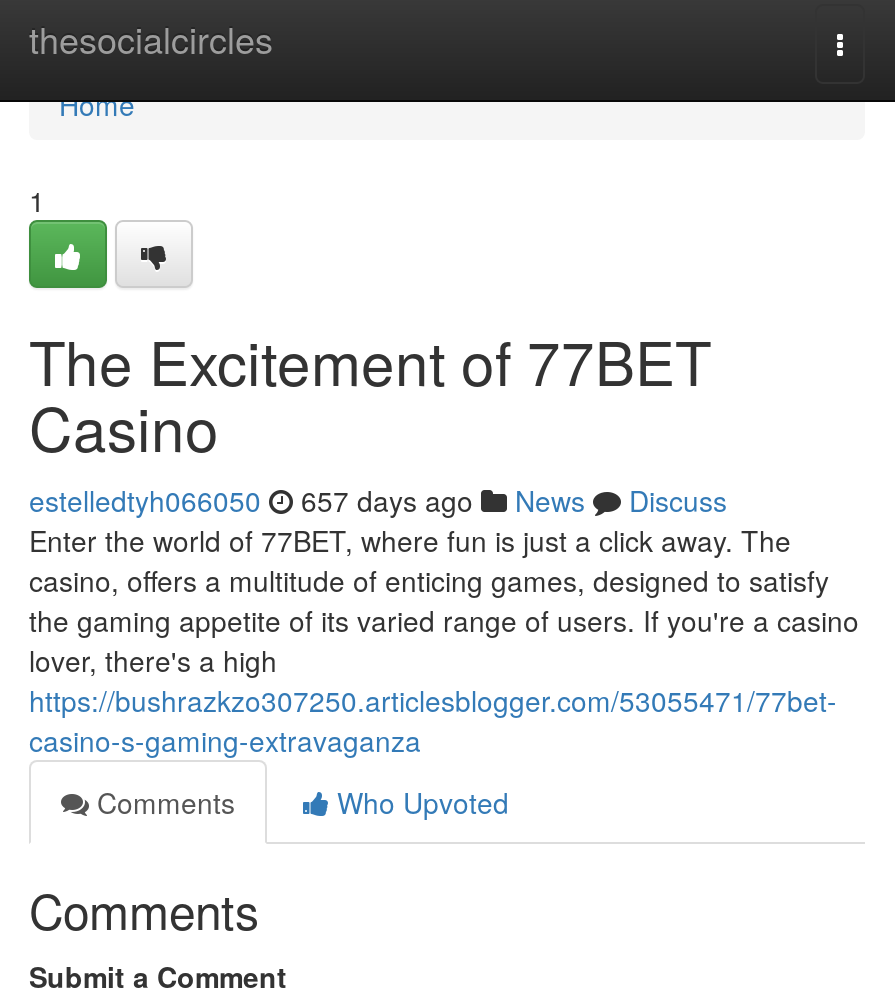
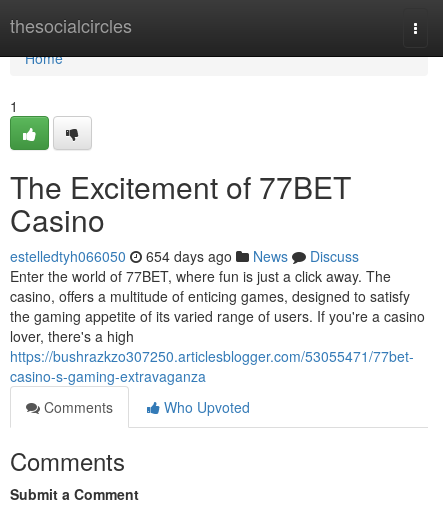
- estelledtyh066050 657 days ago News Discuss
+ estelledtyh066050 654 days ago News Discuss
